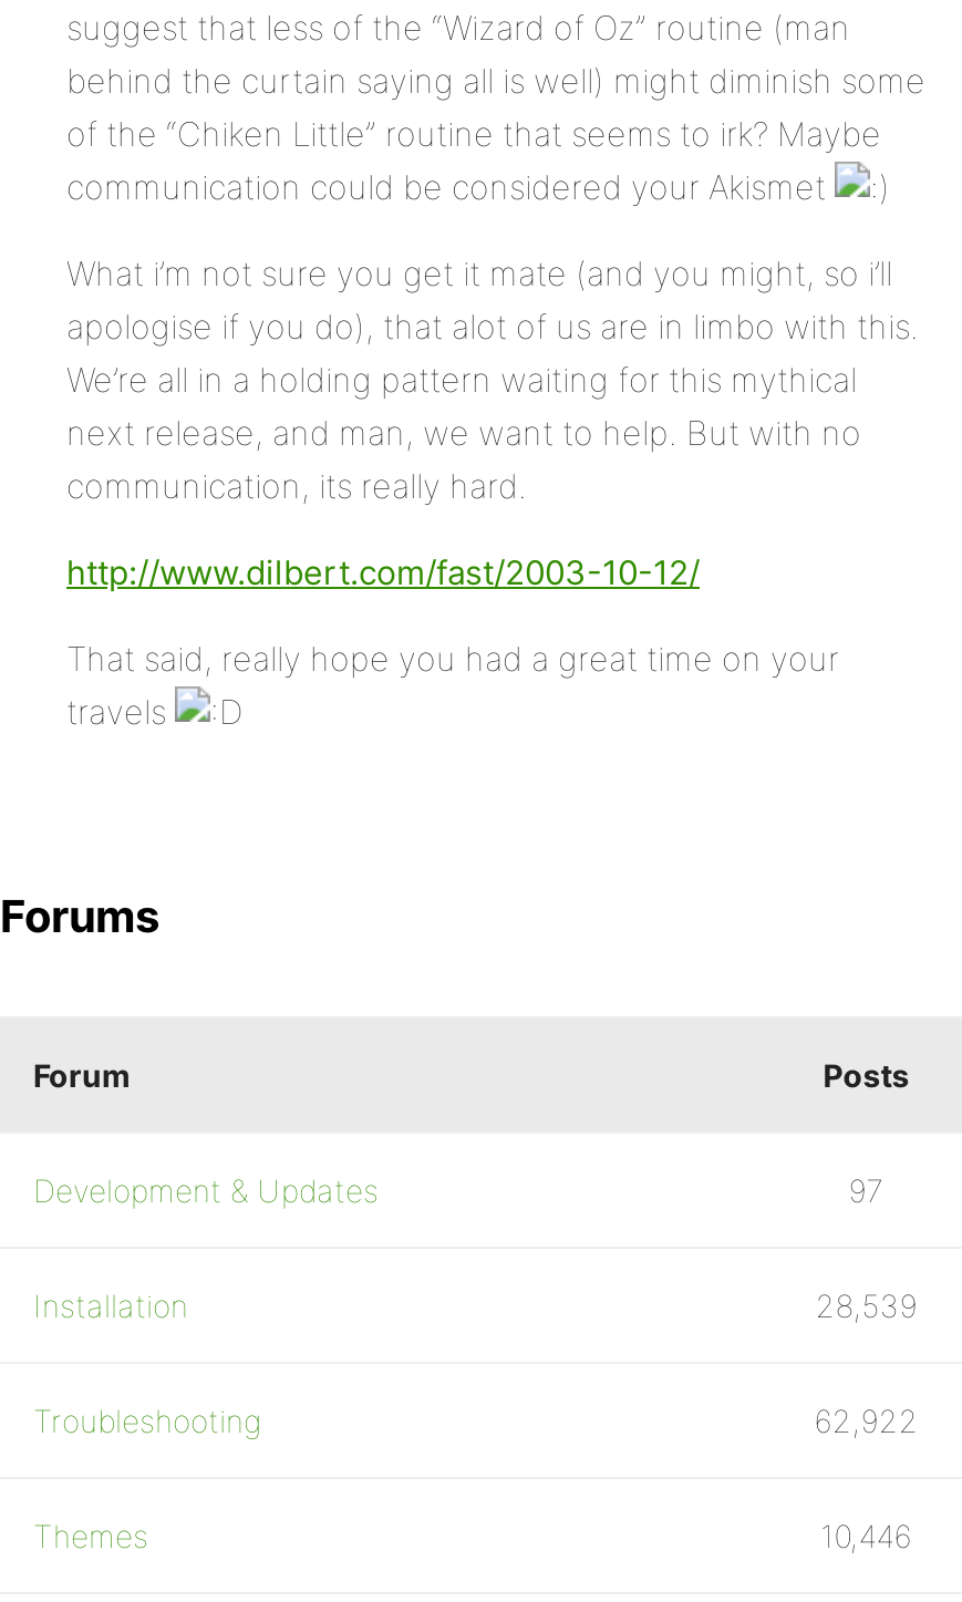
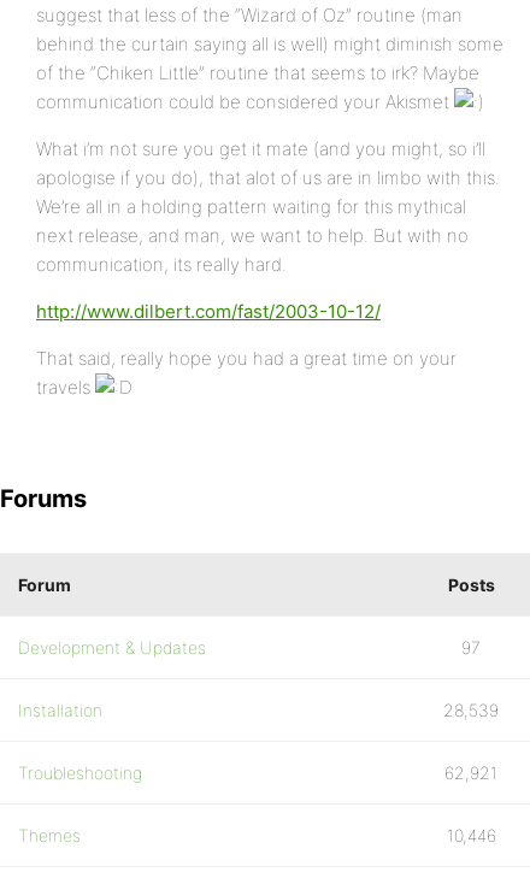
- 62,922
+ 62,921
